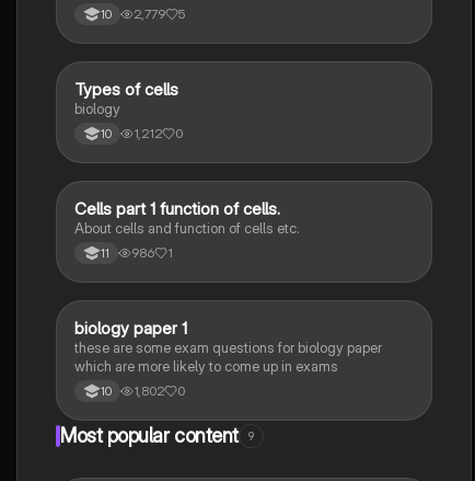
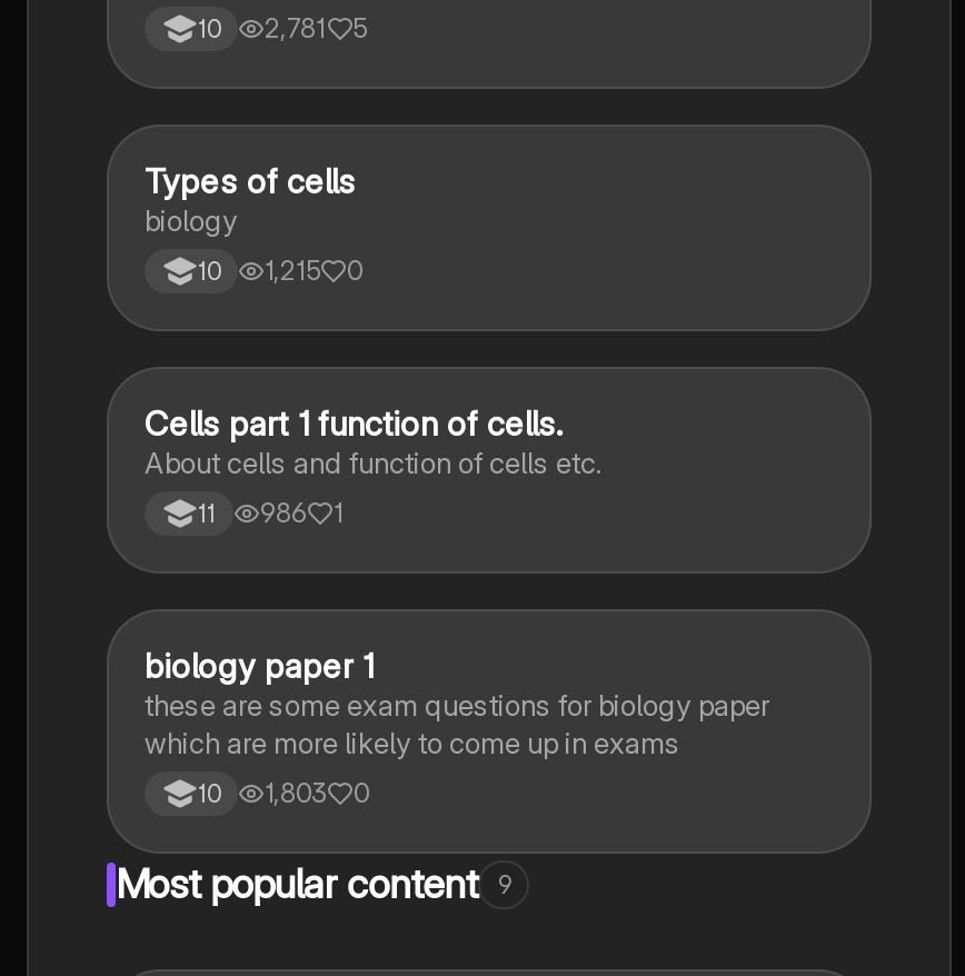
- 10 2,779 5
+ 10 2,781 5

- 10 1,212 0
+ 10 1,215 0

- 10 1,802 0
+ 10 1,803 0
